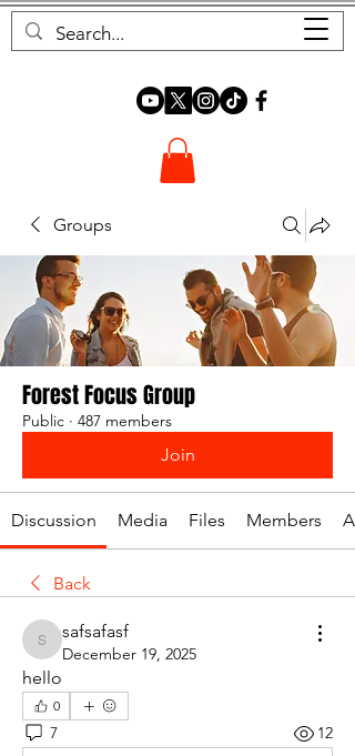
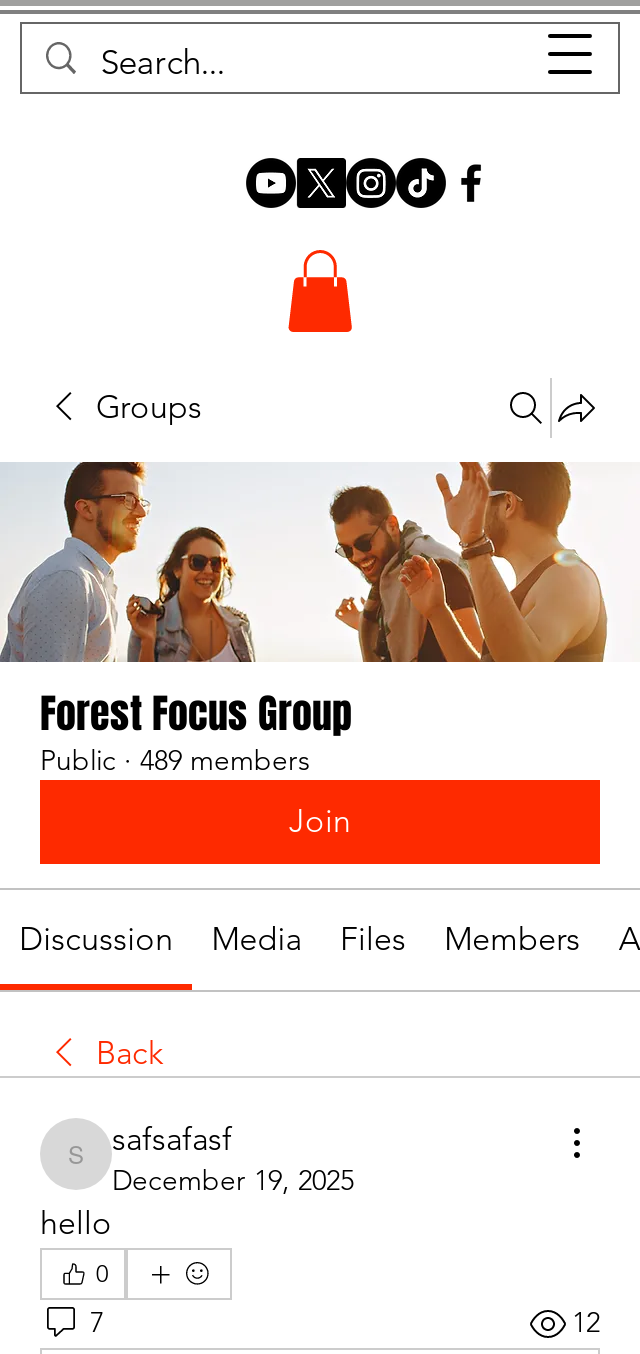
- Public · 487 members
+ Public · 489 members
